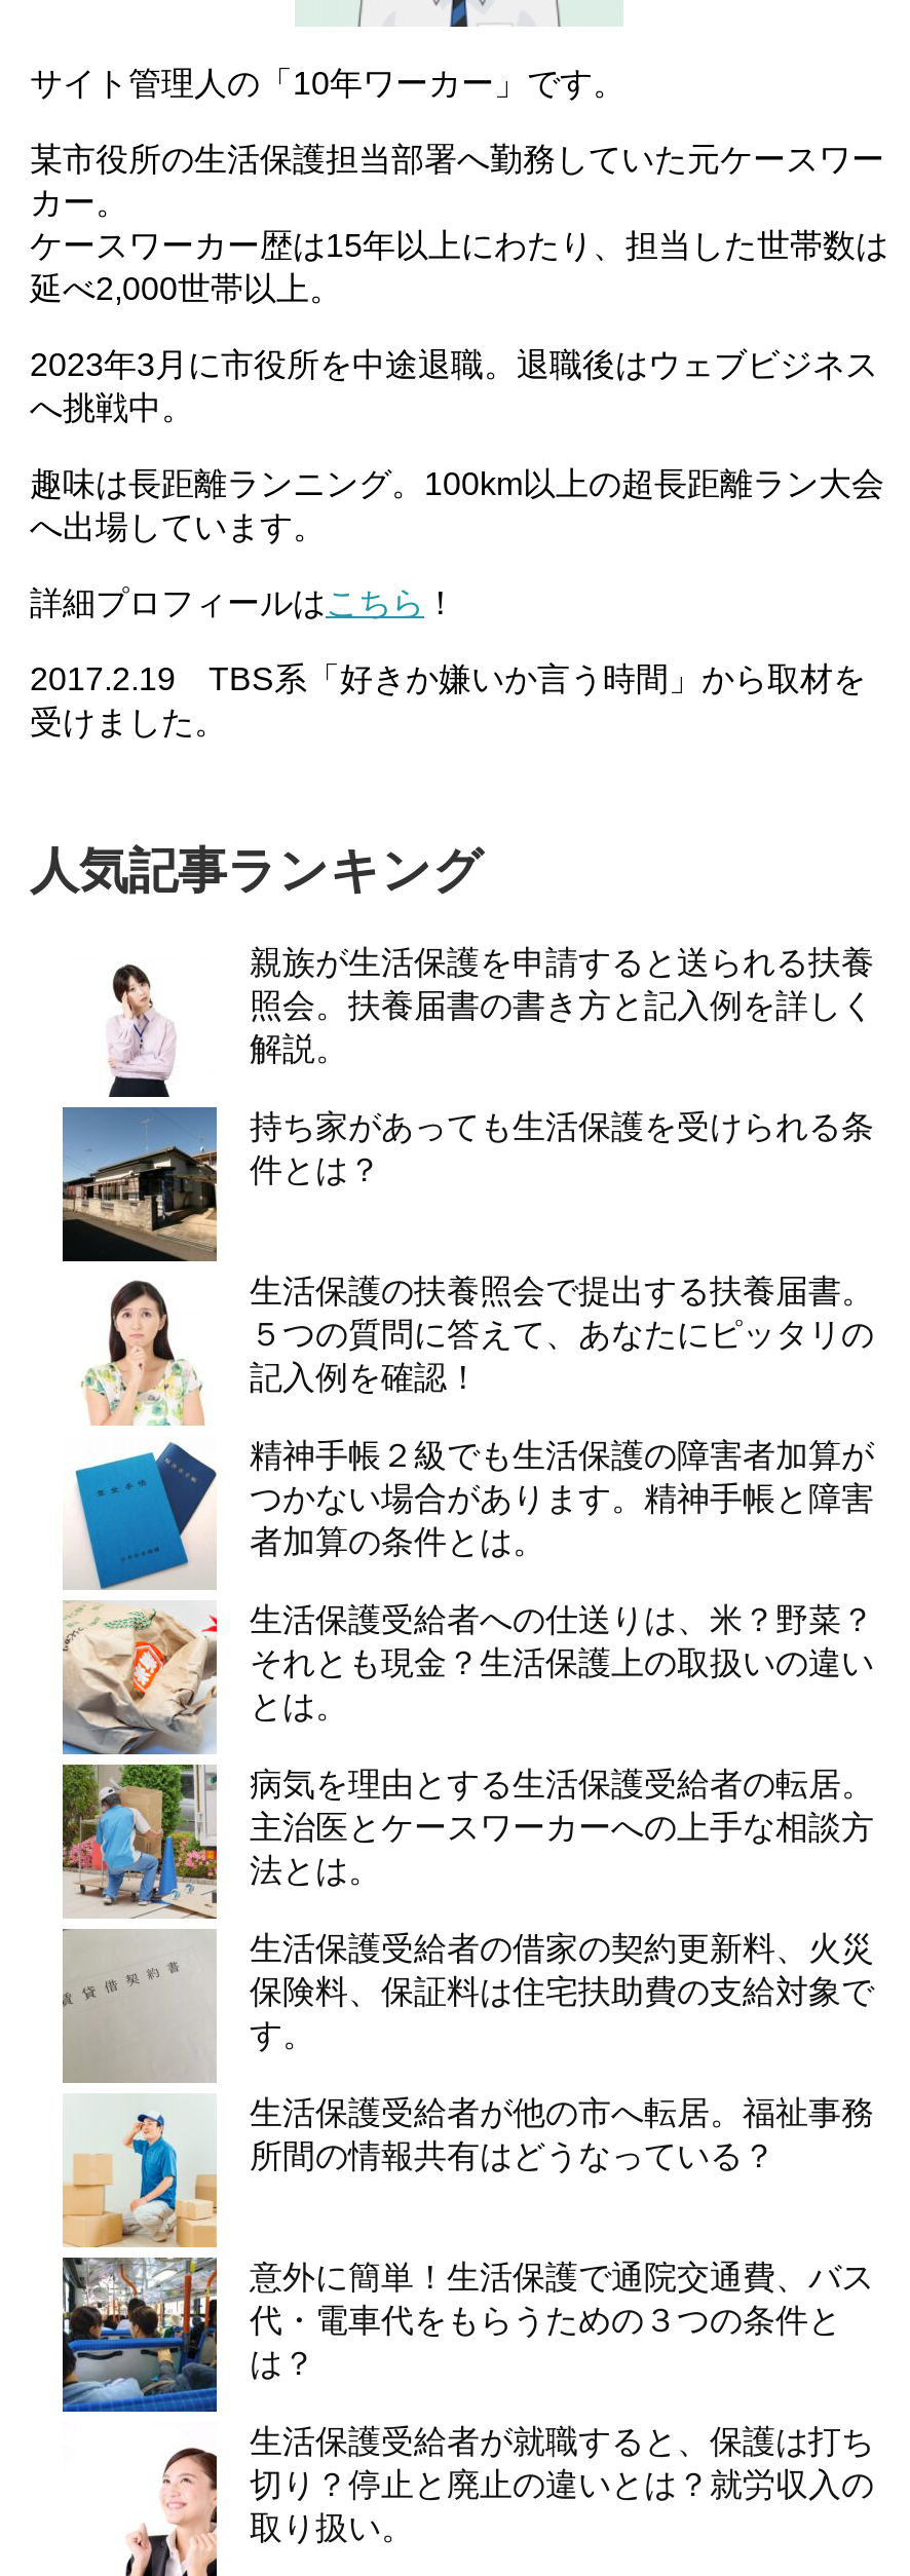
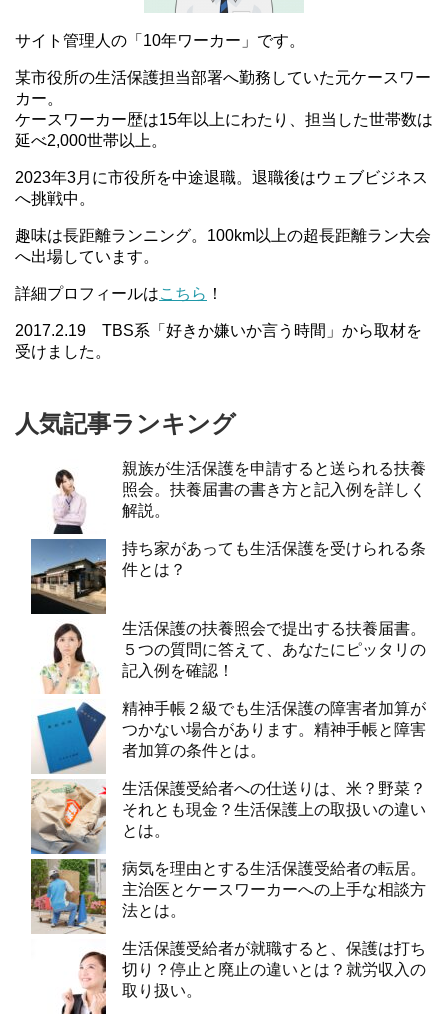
- [image]
- 生活保護受給者の借家の契約更新料、火災
- 保険料、保証料は住宅扶助費の支給対象で
- す。
- 生活保護受給者が他の市へ転居。福祉事務
- 所間の情報共有はどうなっている？
- 意外に簡単！生活保護で通院交通費、バス
- 代・電車代をもらうための３つの条件と
- は？

- [image]
